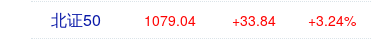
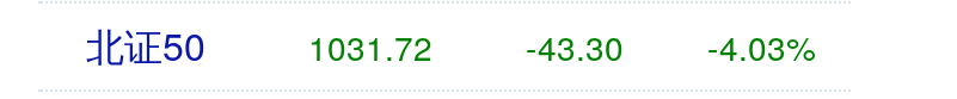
- 1079.04
+ 1031.72

- +33.84
+ -43.30

- +3.24%
+ -4.03%
